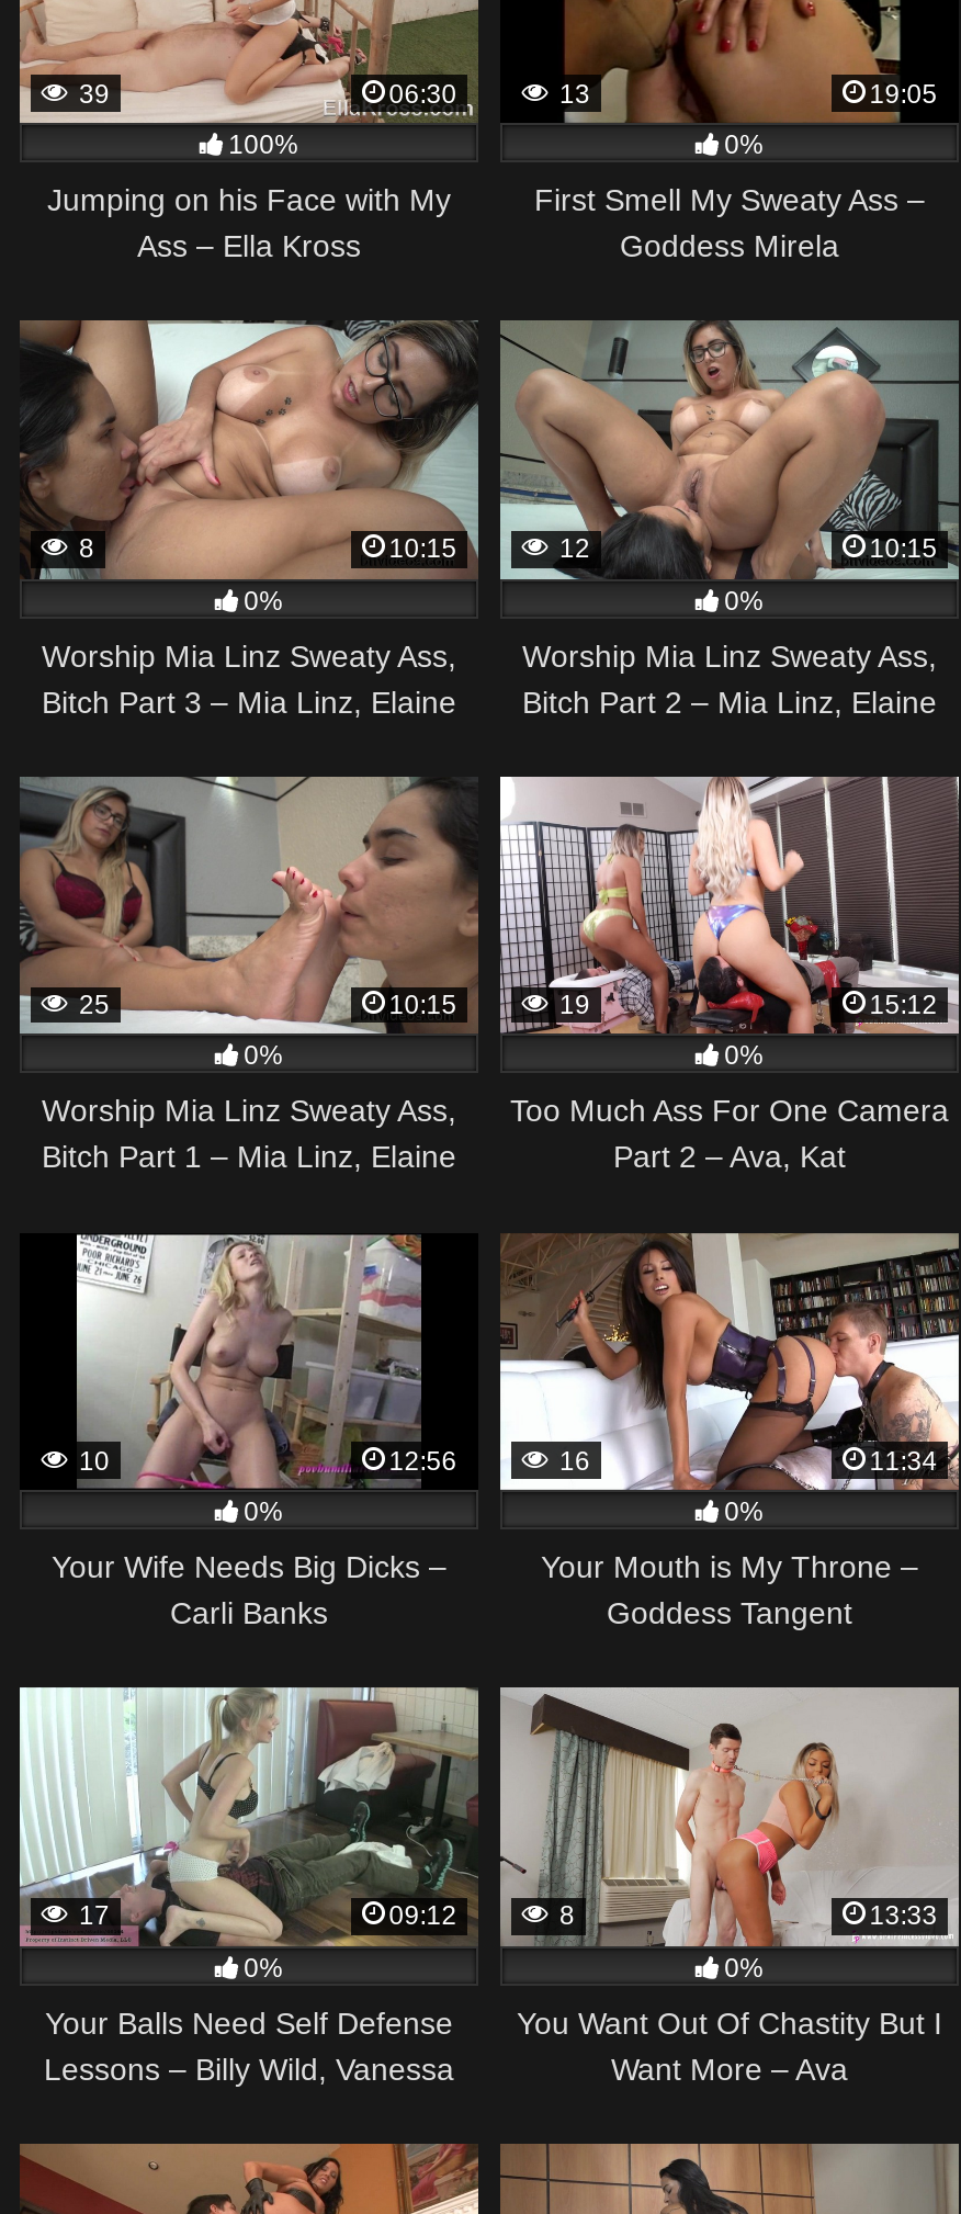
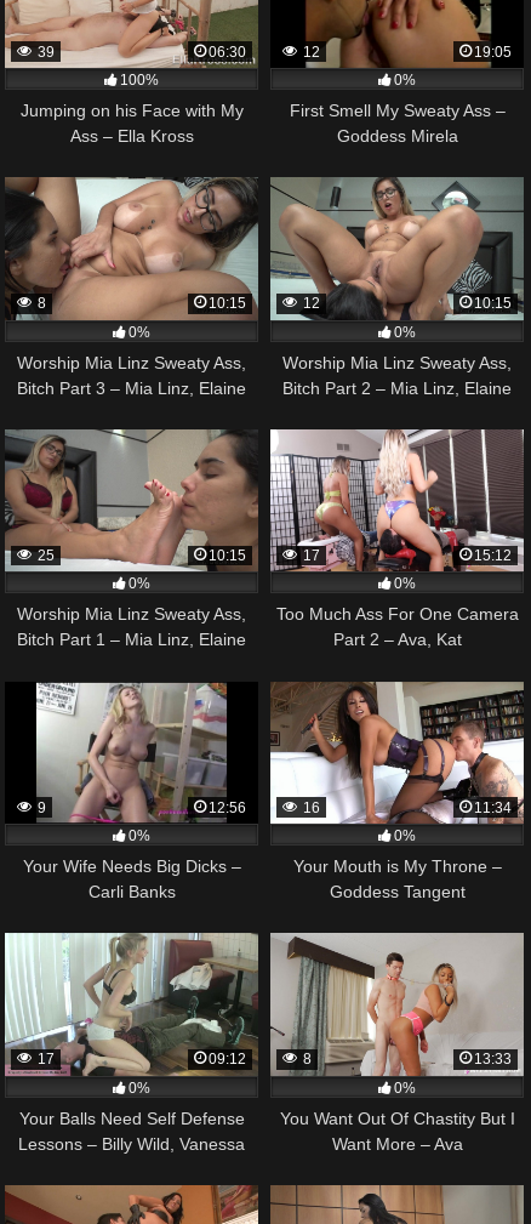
- 13
+ 12

- 19
+ 17

- 10
+ 9
